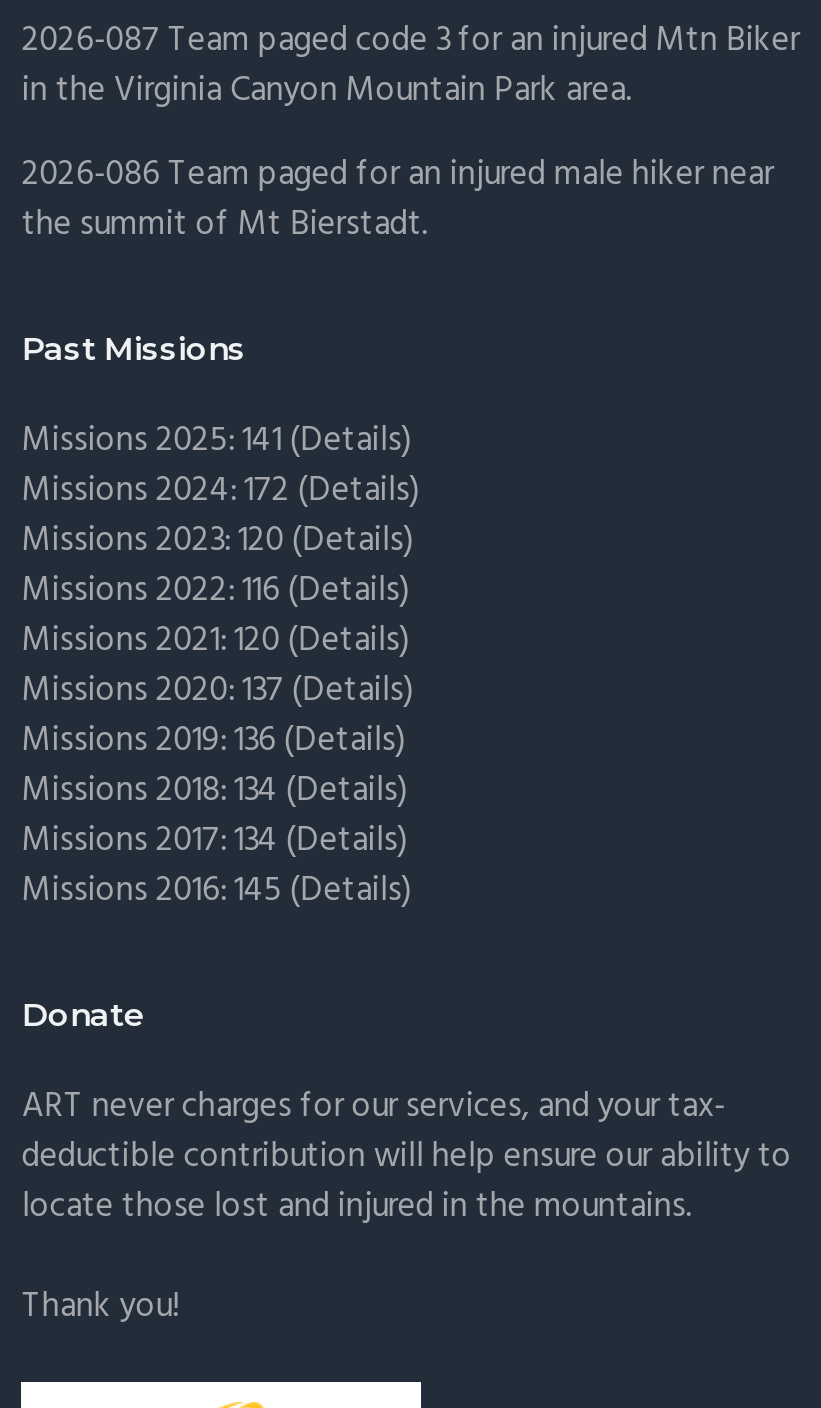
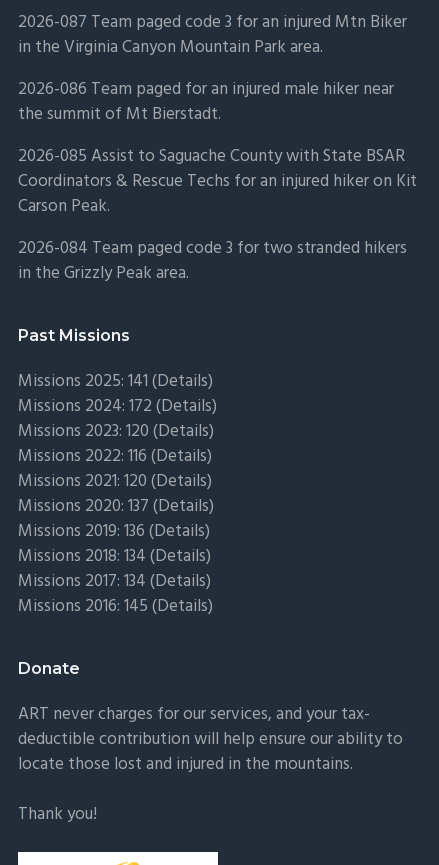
+ 2026-085 Assist to Saguache County with State BSAR
+ Coordinators & Rescue Techs for an injured hiker on Kit
+ Carson Peak.
+ 2026-084 Team paged code 3 for two stranded hikers
+ in the Grizzly Peak area.
